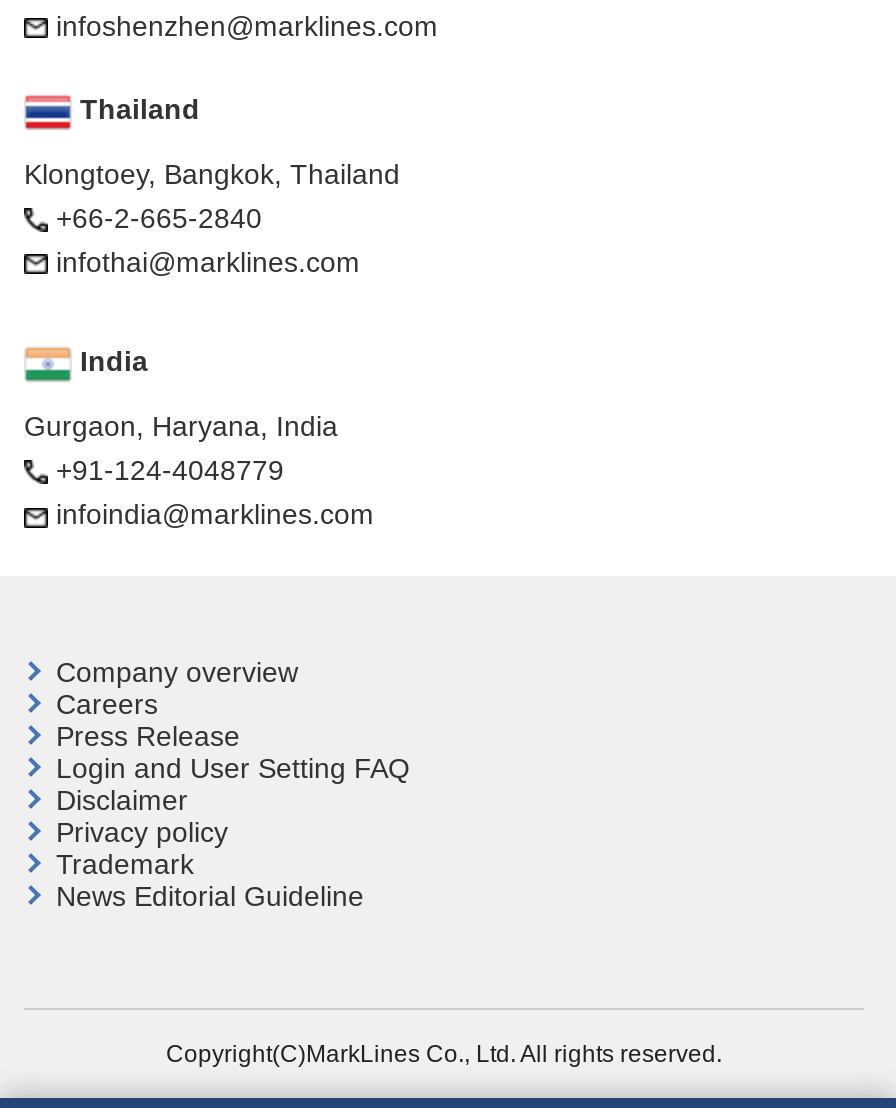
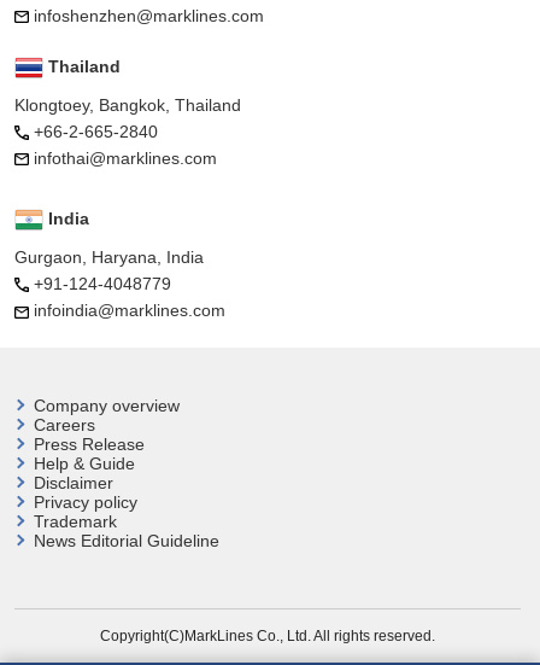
- Login and User Setting FAQ
+ Help & Guide
